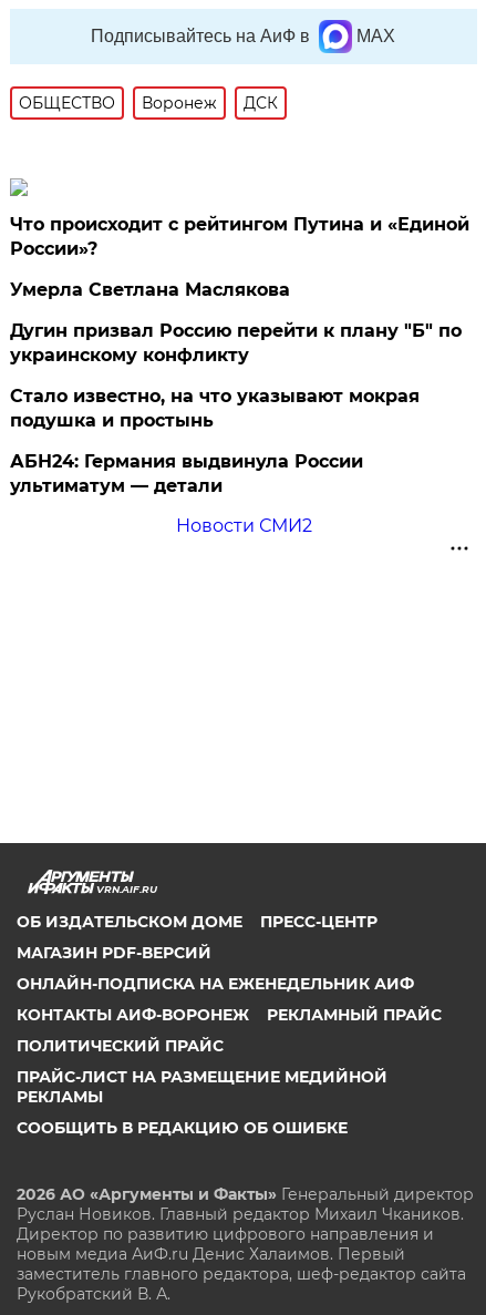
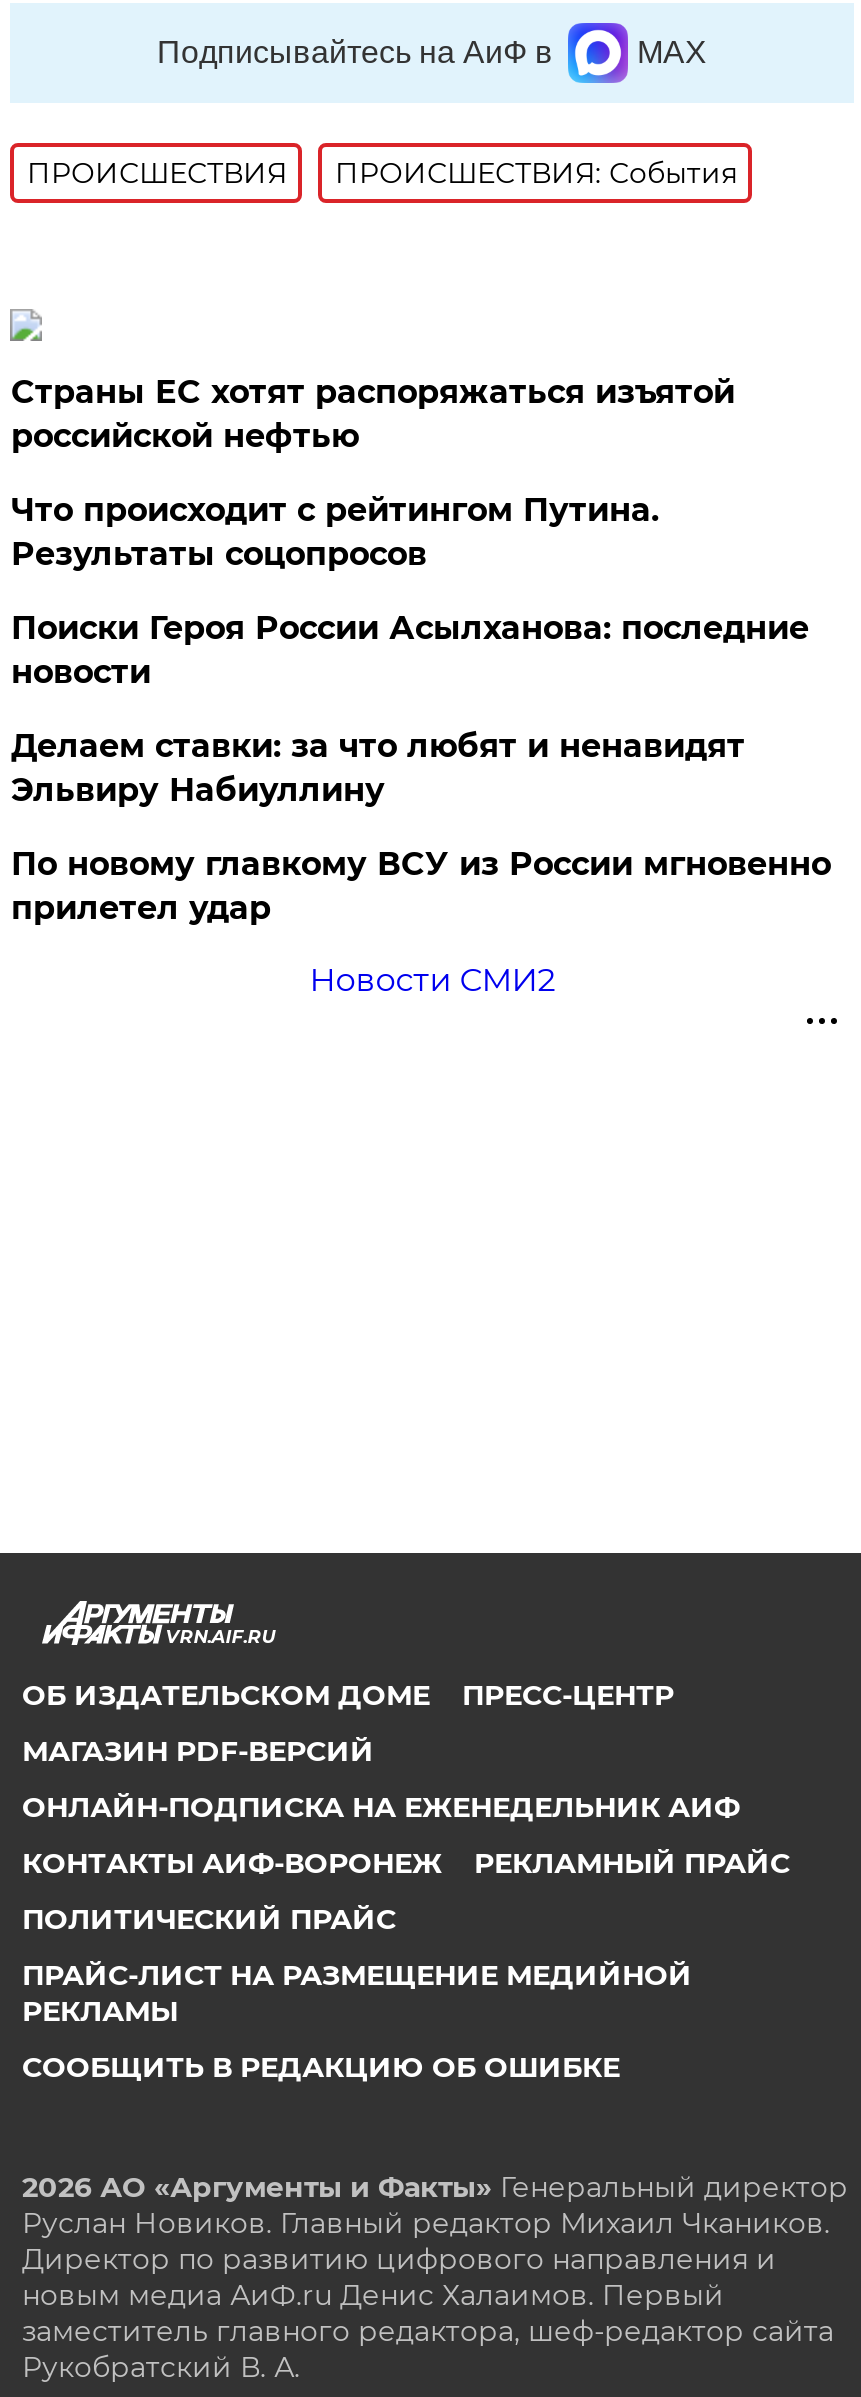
- ОБЩЕСТВО
- Воронеж
- ДСК
+ ПРОИСШЕСТВИЯ
+ ПРОИСШЕСТВИЯ: События

- Что происходит с рейтингом Путина и «Единой
- России»?
+ Страны ЕС хотят распоряжаться изъятой
+ российской нефтью

- Умерла Светлана Маслякова
+ Что происходит с рейтингом Путина.
+ Результаты соцопросов

- Дугин призвал Россию перейти к плану "Б" по
- украинскому конфликту
+ Поиски Героя России Асылханова: последние
+ новости

- Стало известно, на что указывают мокрая
- подушка и простынь
+ Делаем ставки: за что любят и ненавидят
+ Эльвиру Набиуллину

- АБН24: Германия выдвинула России
- ультиматум — детали
+ По новому главкому ВСУ из России мгновенно
+ прилетел удар
